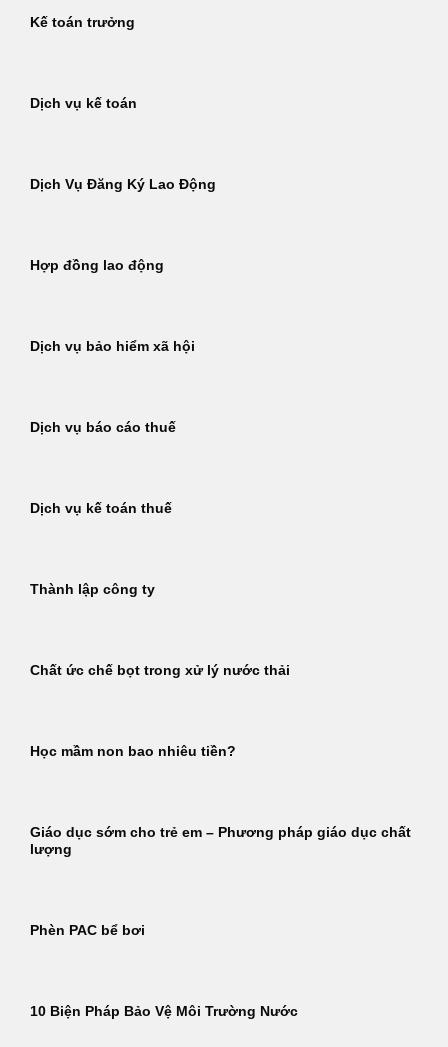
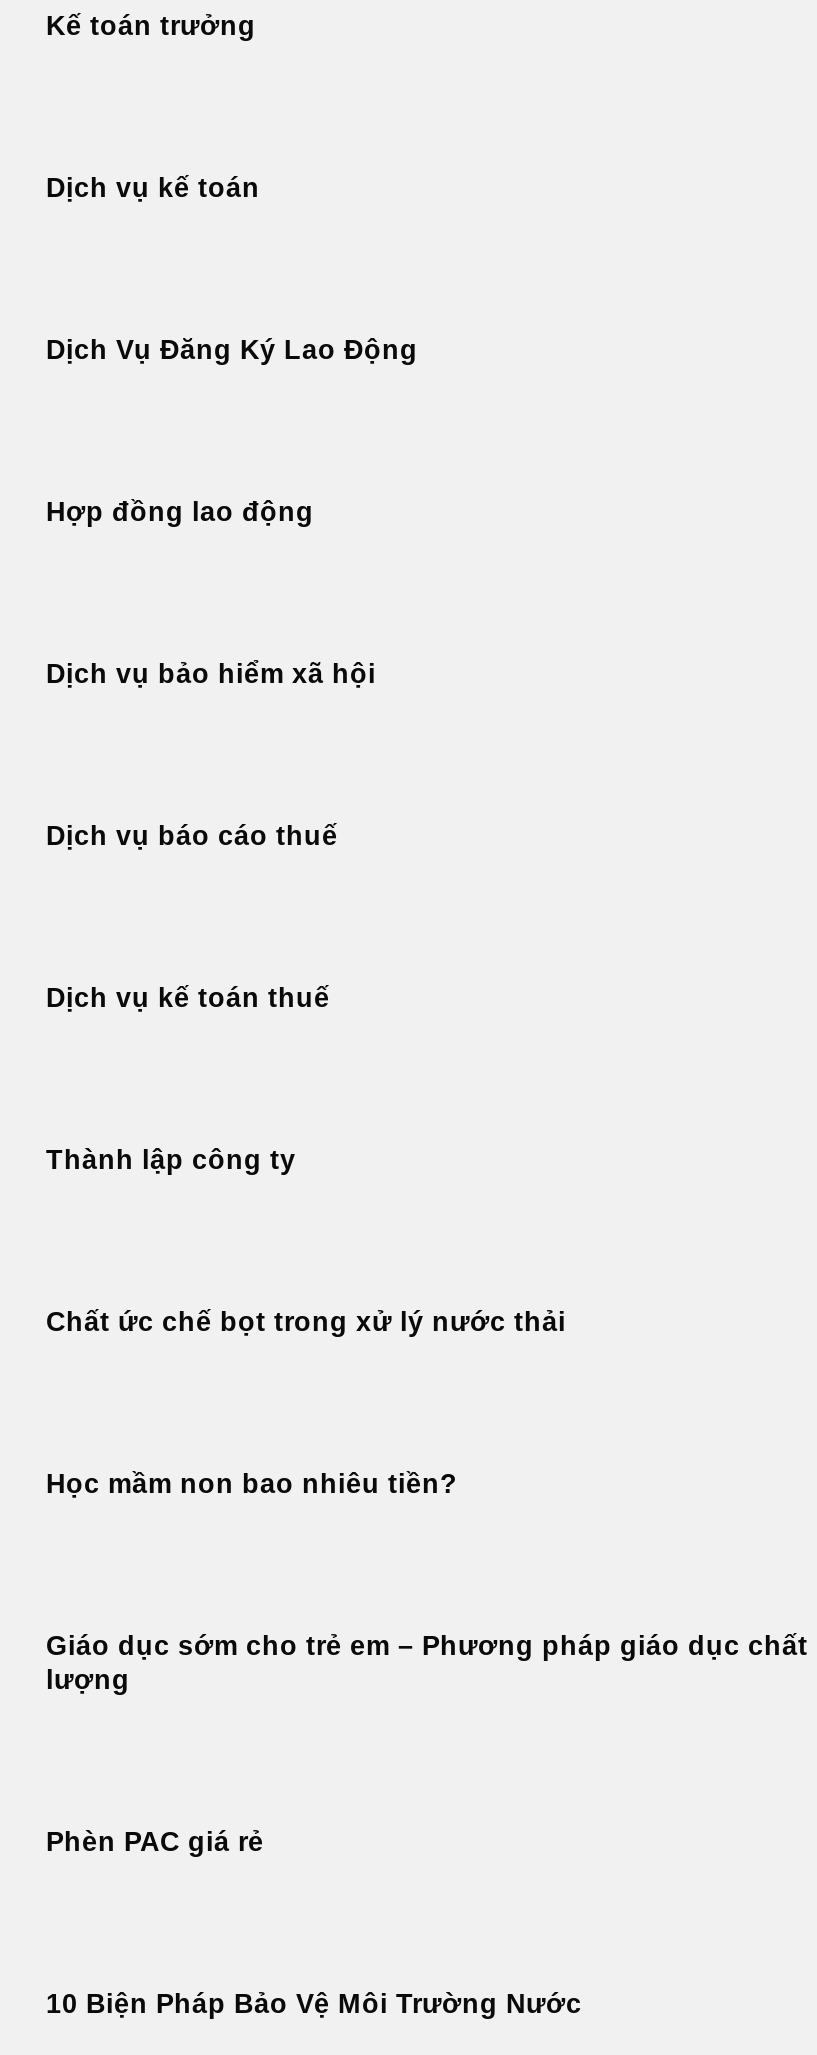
- Phèn PAC bể bơi
+ Phèn PAC giá rẻ
